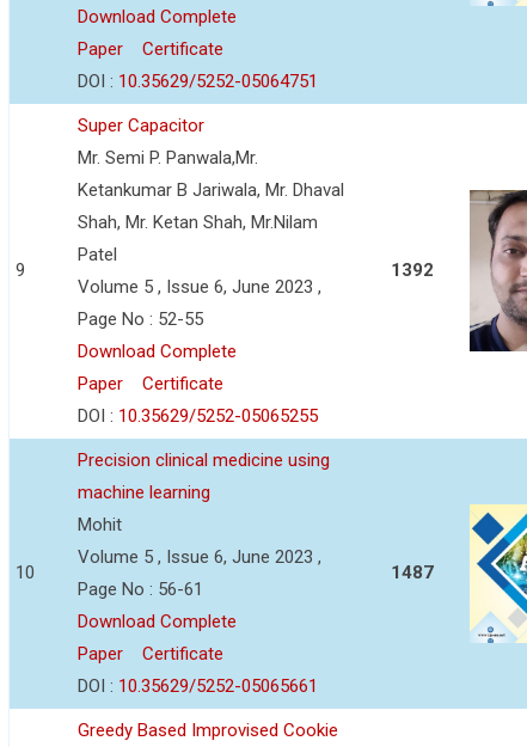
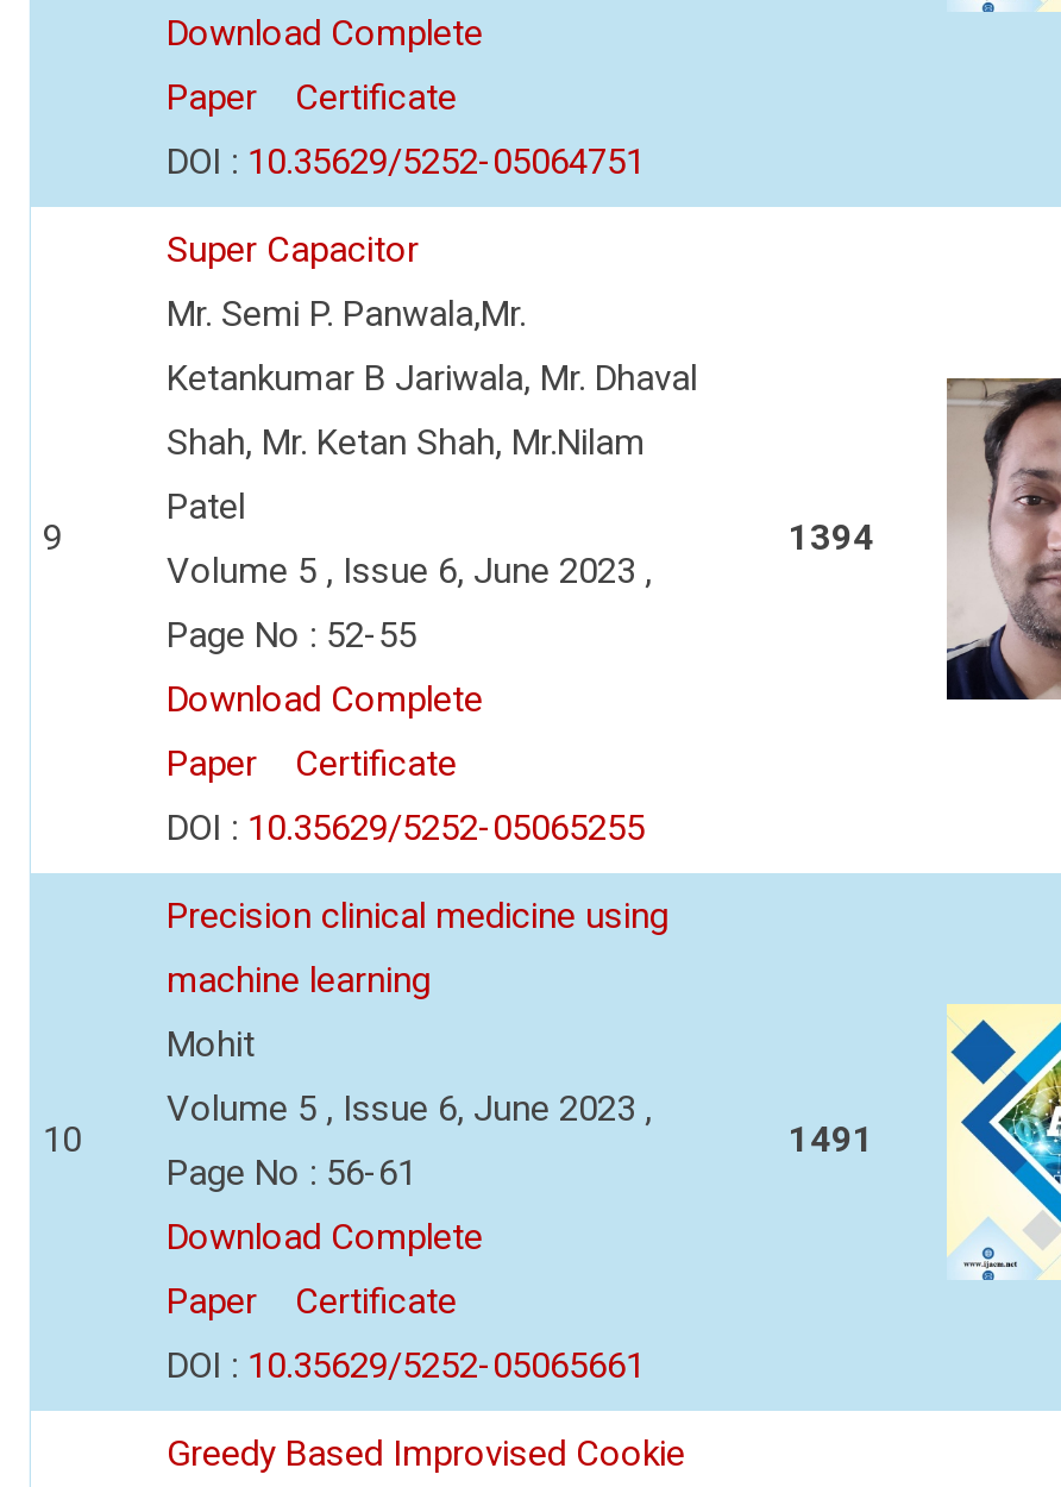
- 1392
+ 1394

- 1487
+ 1491
